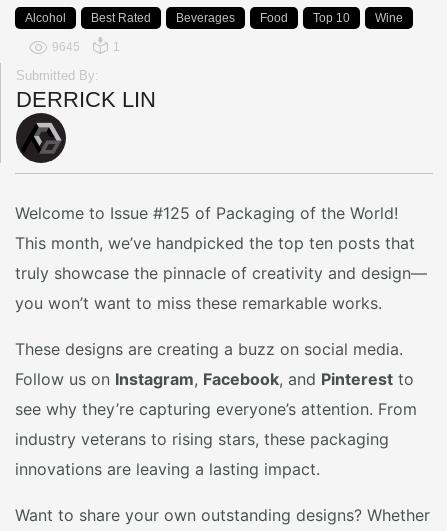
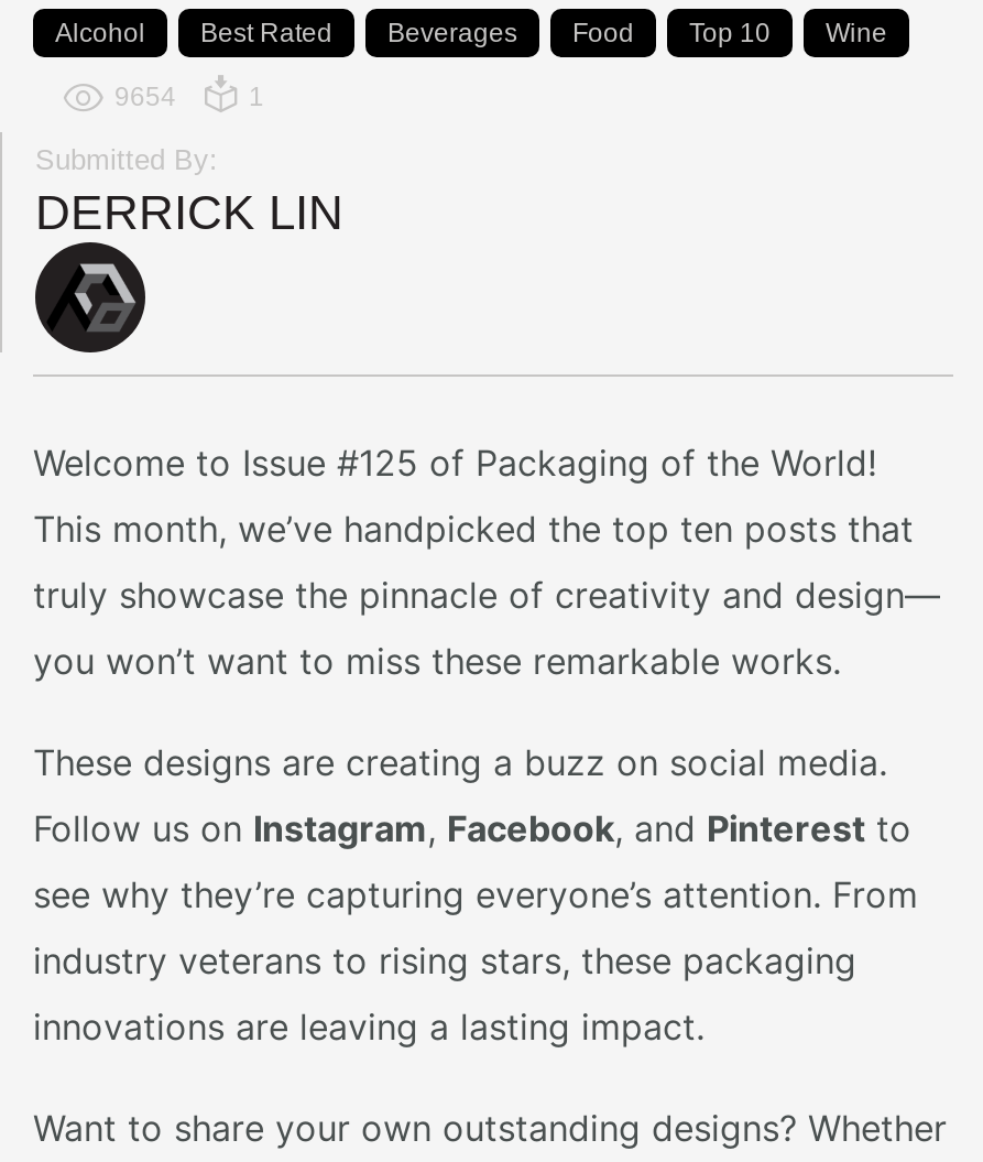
- 9645
+ 9654
